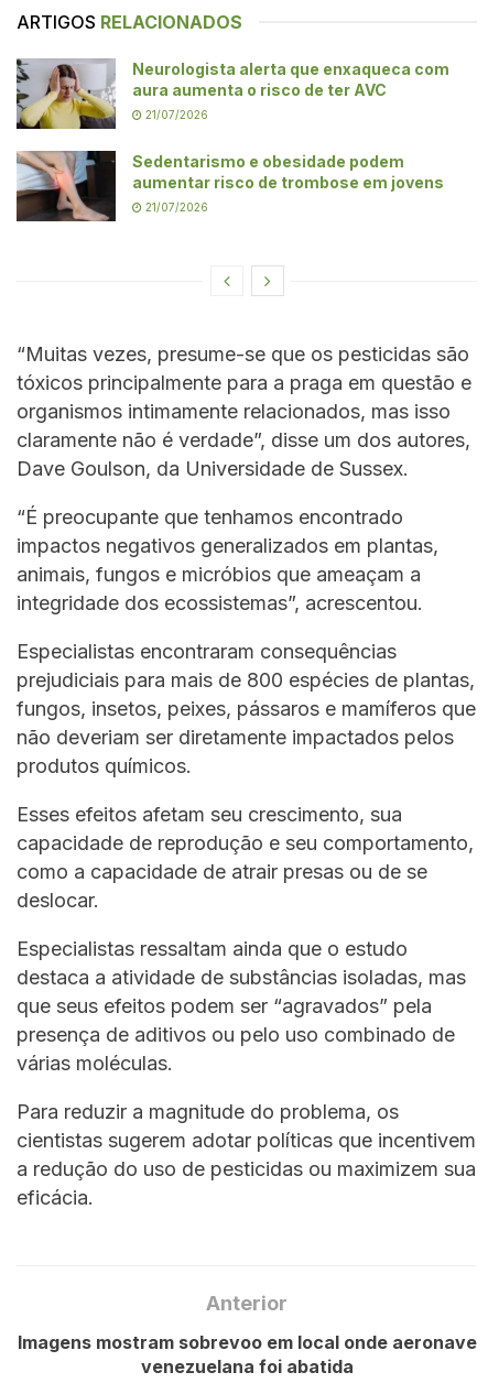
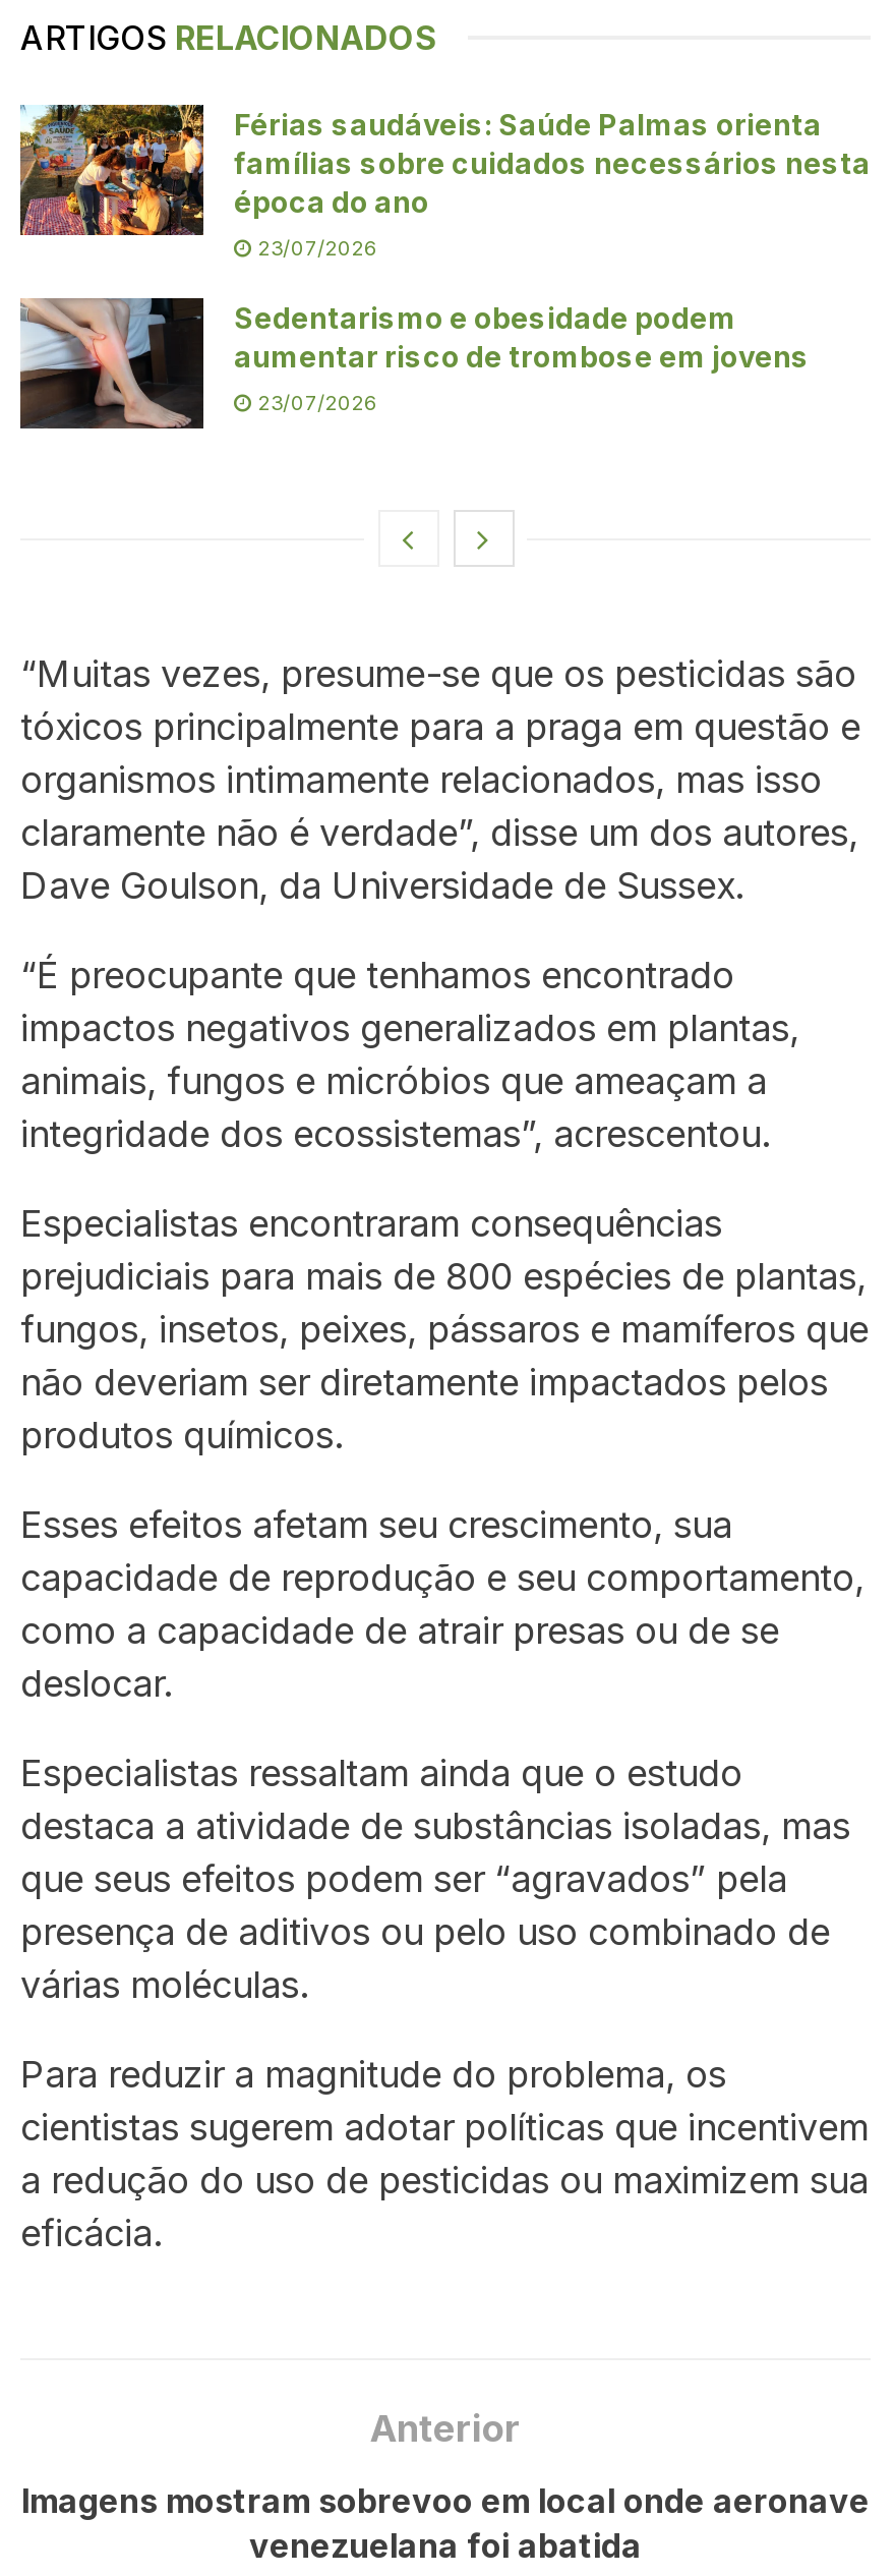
- [image]
- Neurologista alerta que enxaqueca com
- aura aumenta o risco de ter AVC
+ [image]
+ Férias saudáveis: Saúde Palmas orienta
+ famílias sobre cuidados necessários nesta
+ época do ano

- 21/07/2026
+ 23/07/2026

- 21/07/2026
+ 23/07/2026
